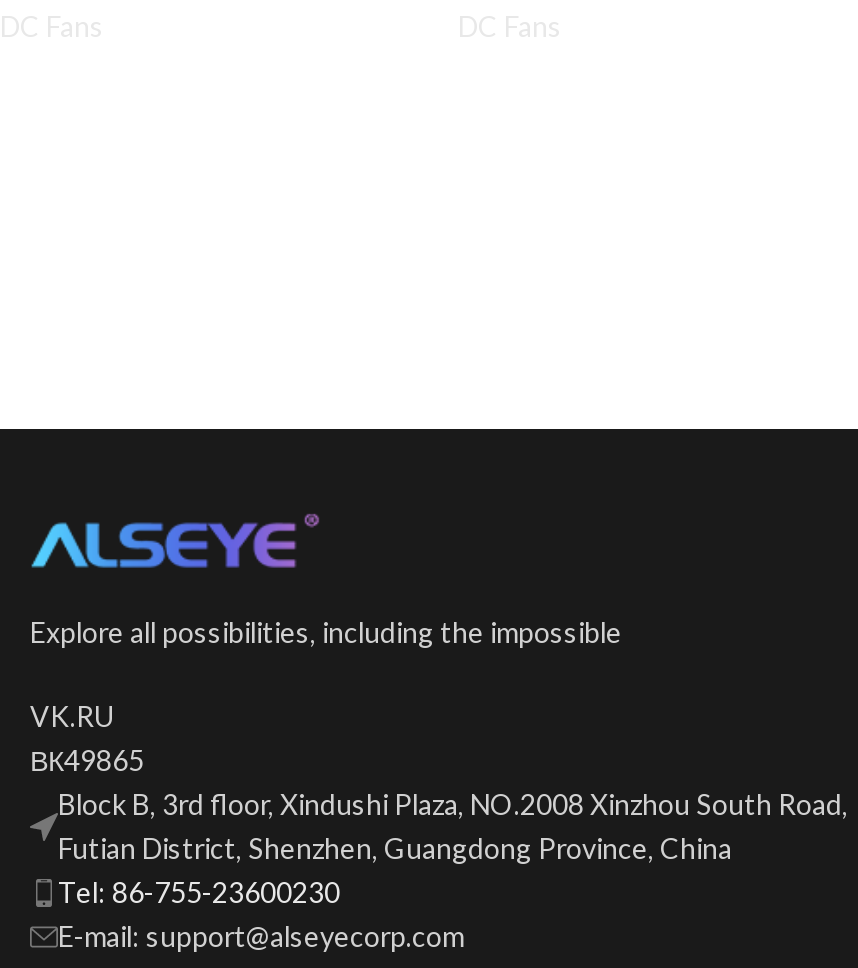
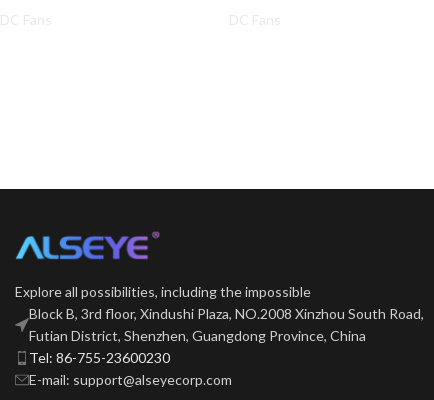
- VK.RU
- ВК49865
